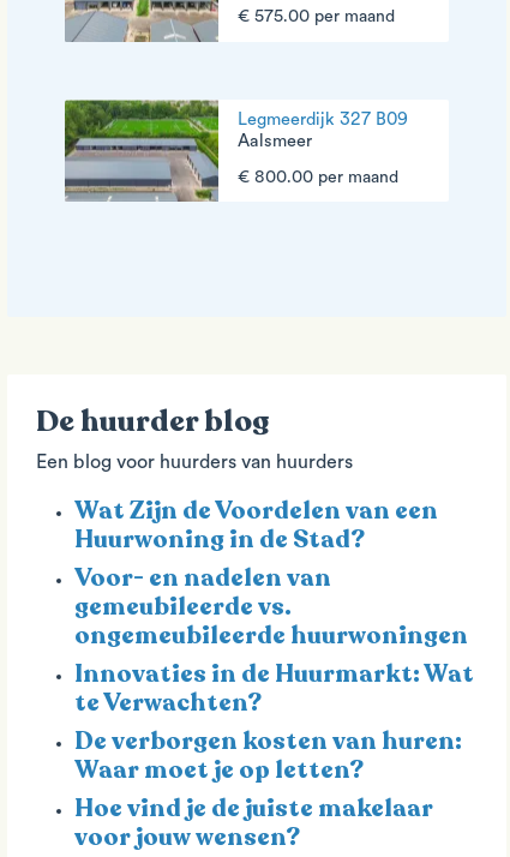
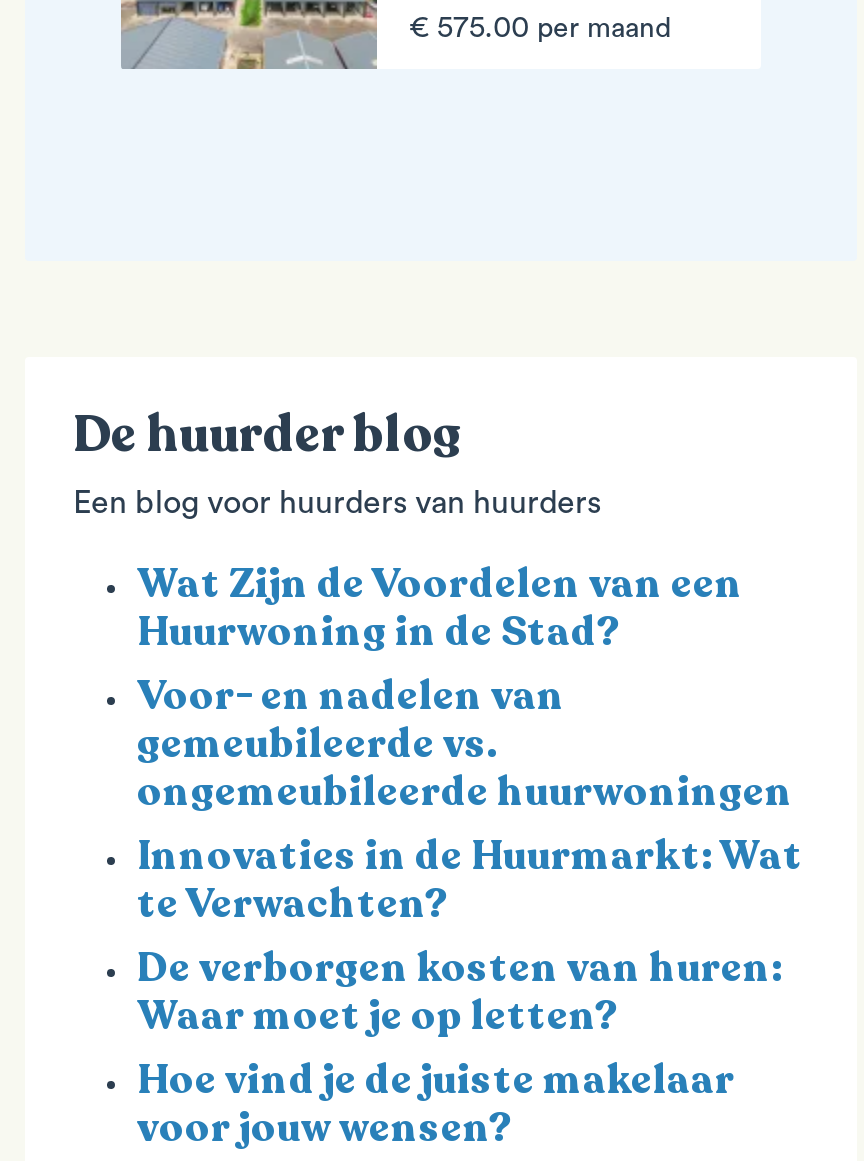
- [image]
- Legmeerdijk 327 B09
- Aalsmeer
- € 800.00 per maand
